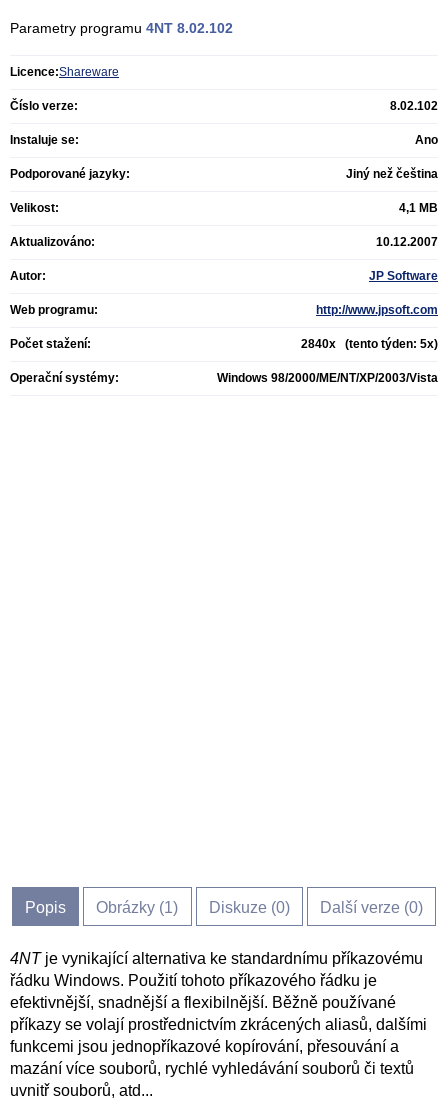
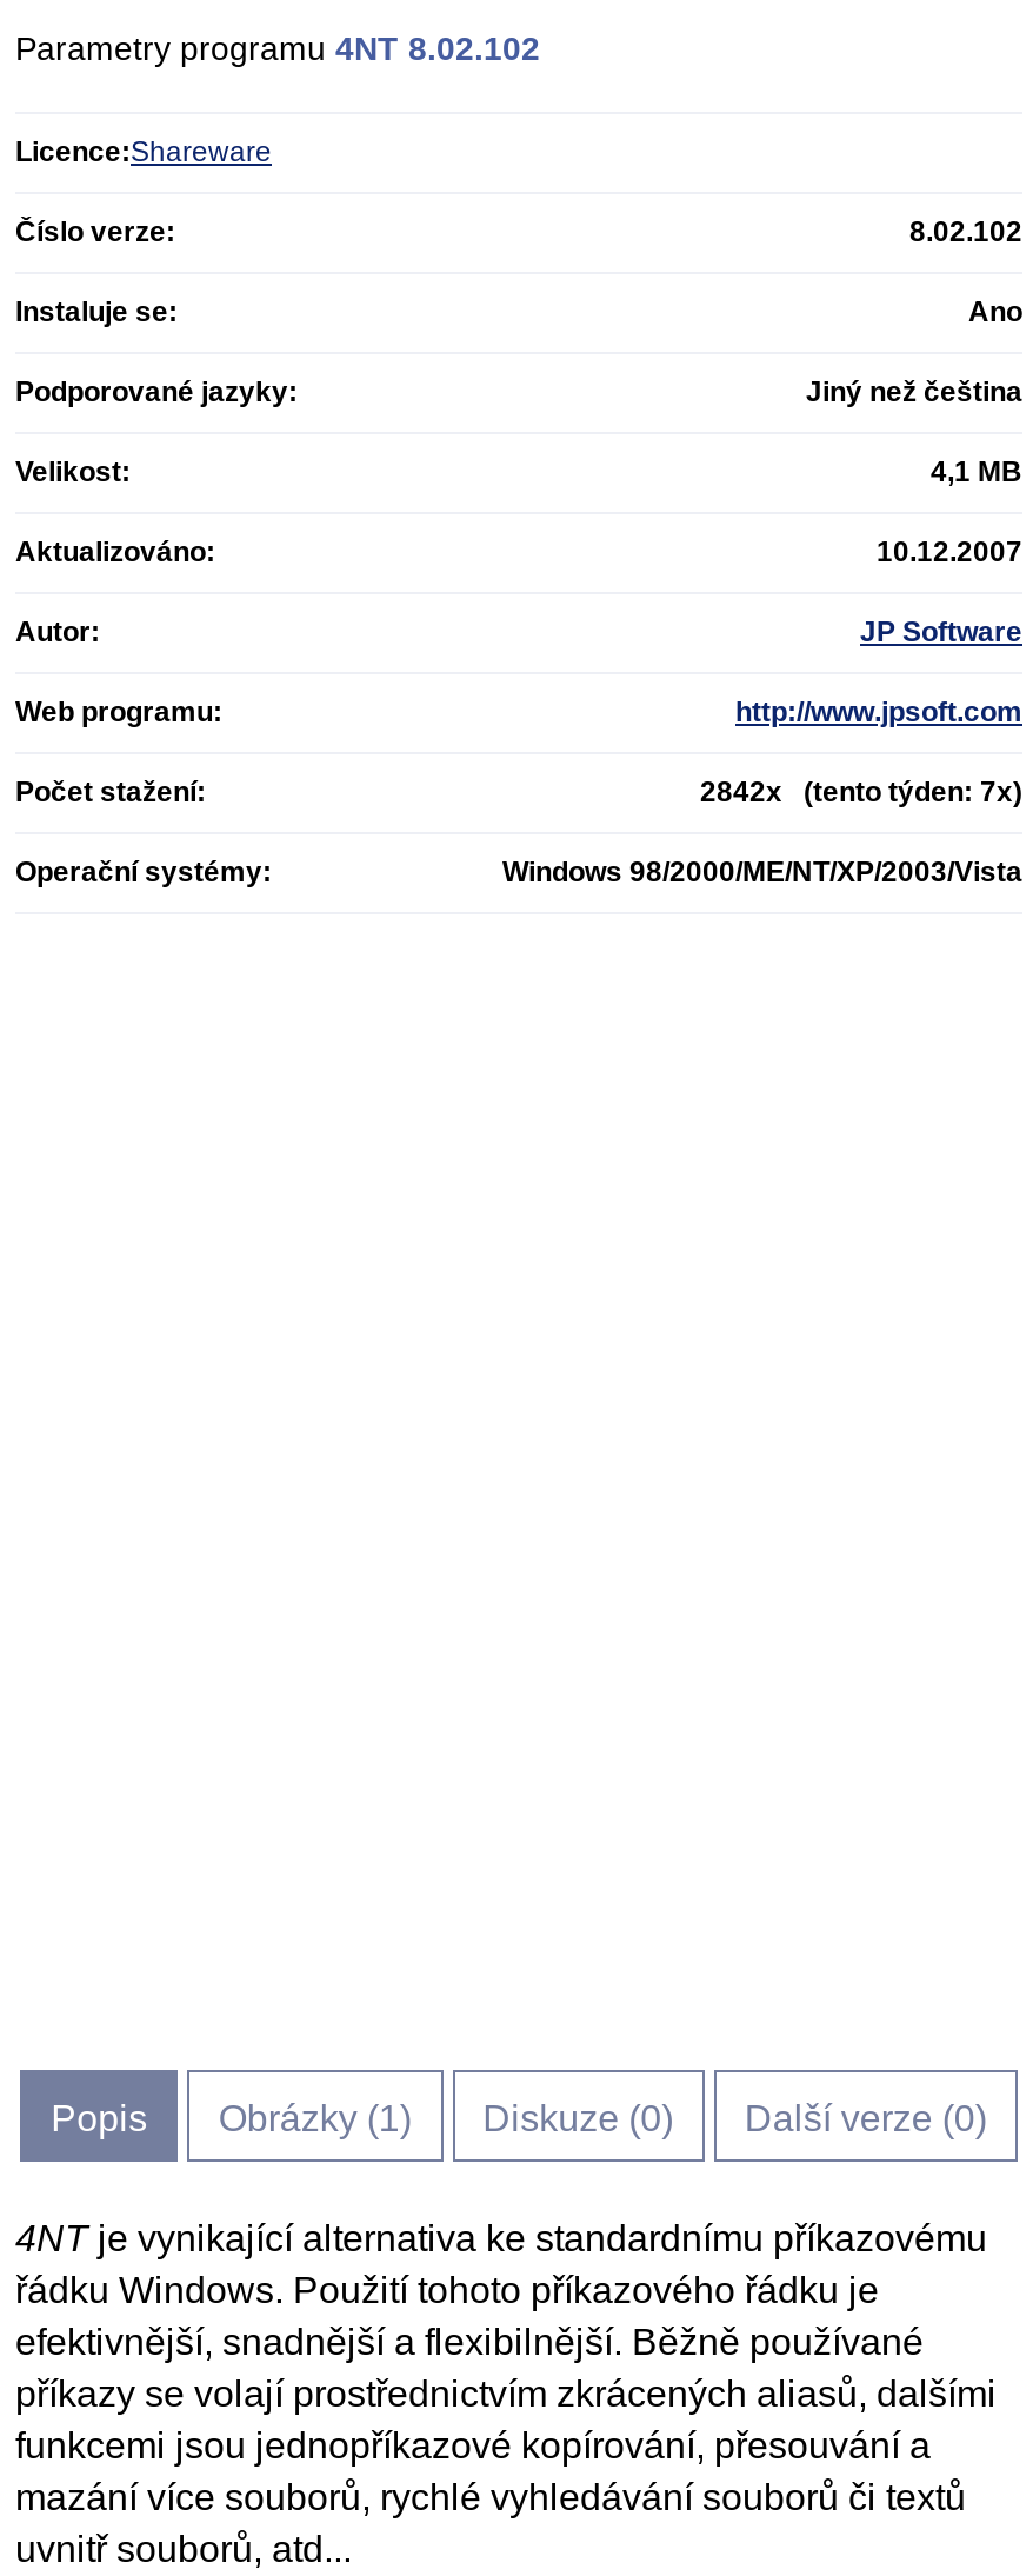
- 2840x (tento týden: 5x)
+ 2842x (tento týden: 7x)
